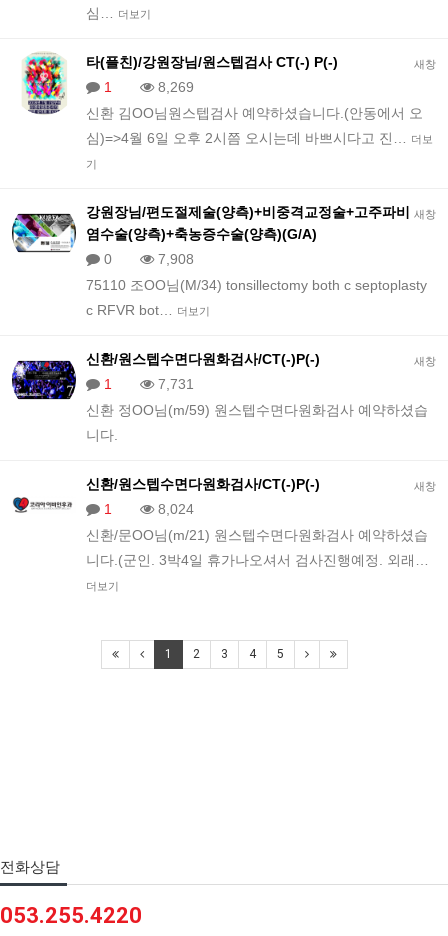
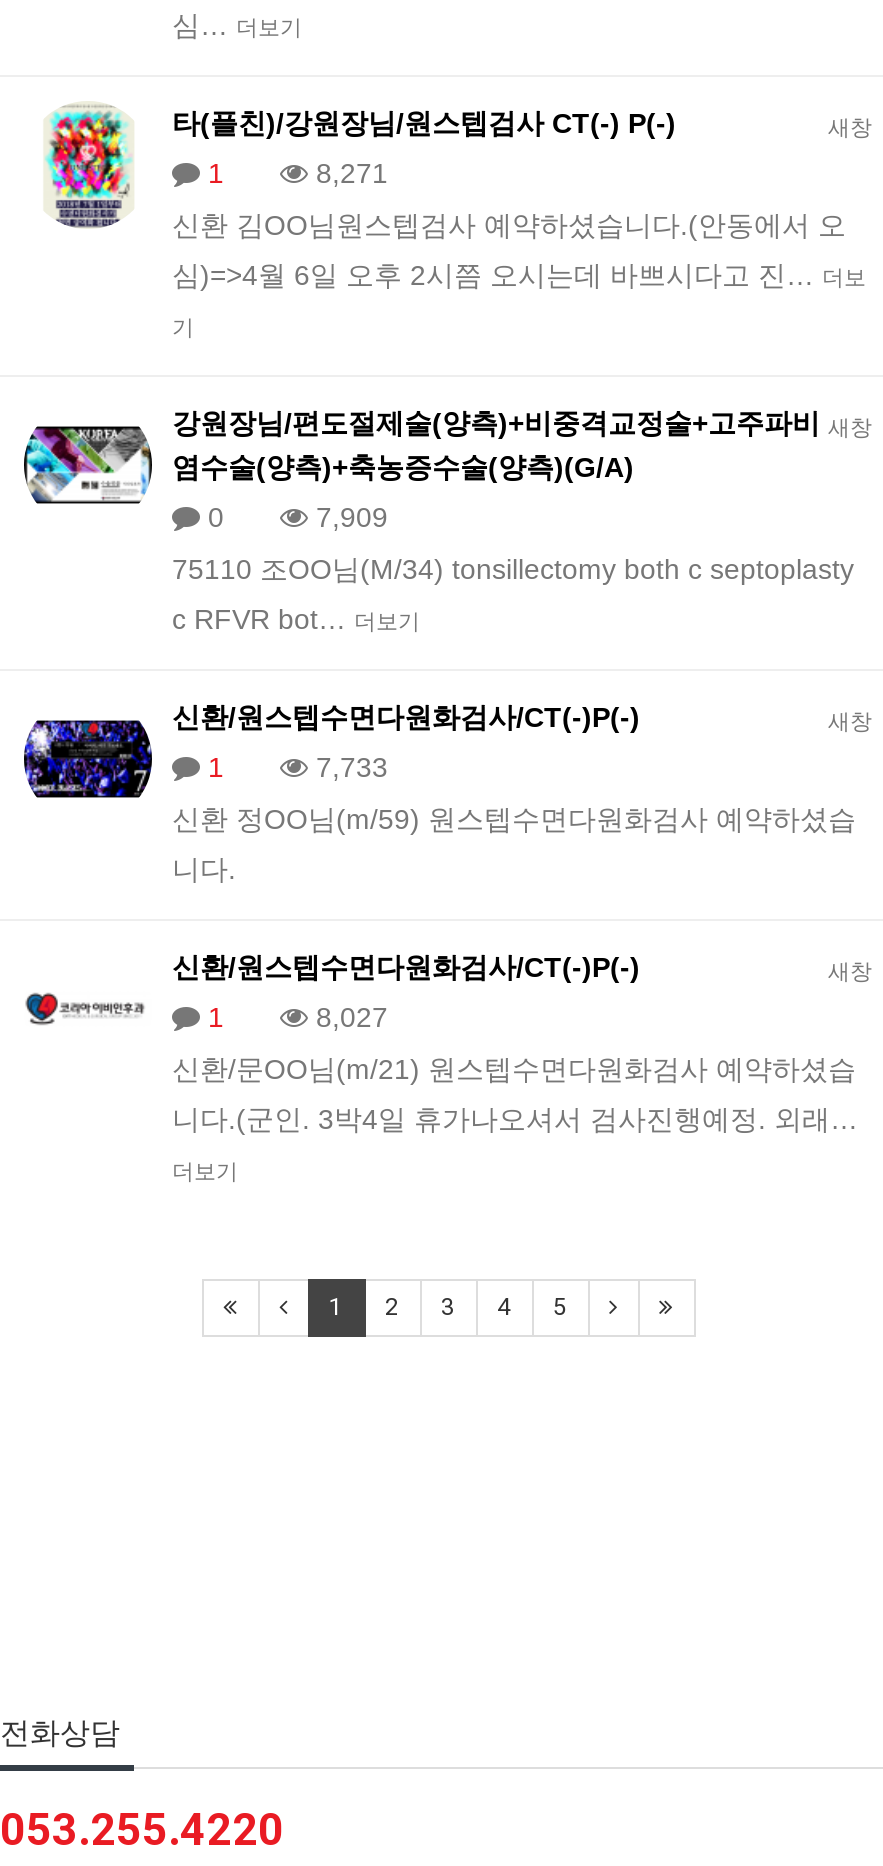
- 8,269
+ 8,271

- 7,908
+ 7,909

- 7,731
+ 7,733

- 8,024
+ 8,027
